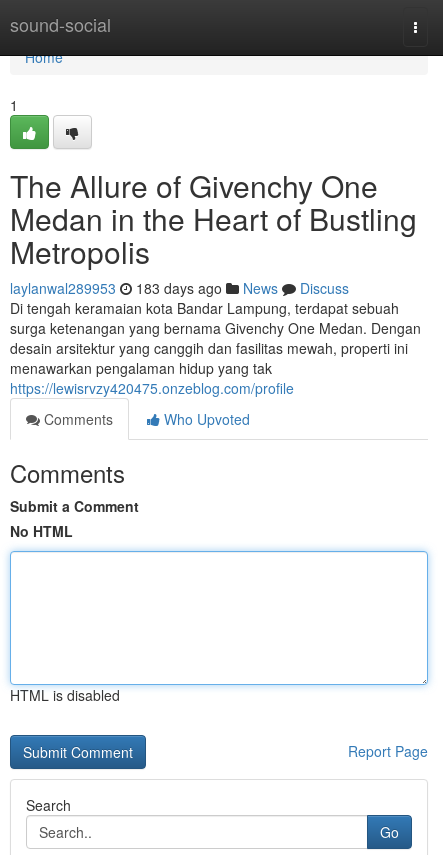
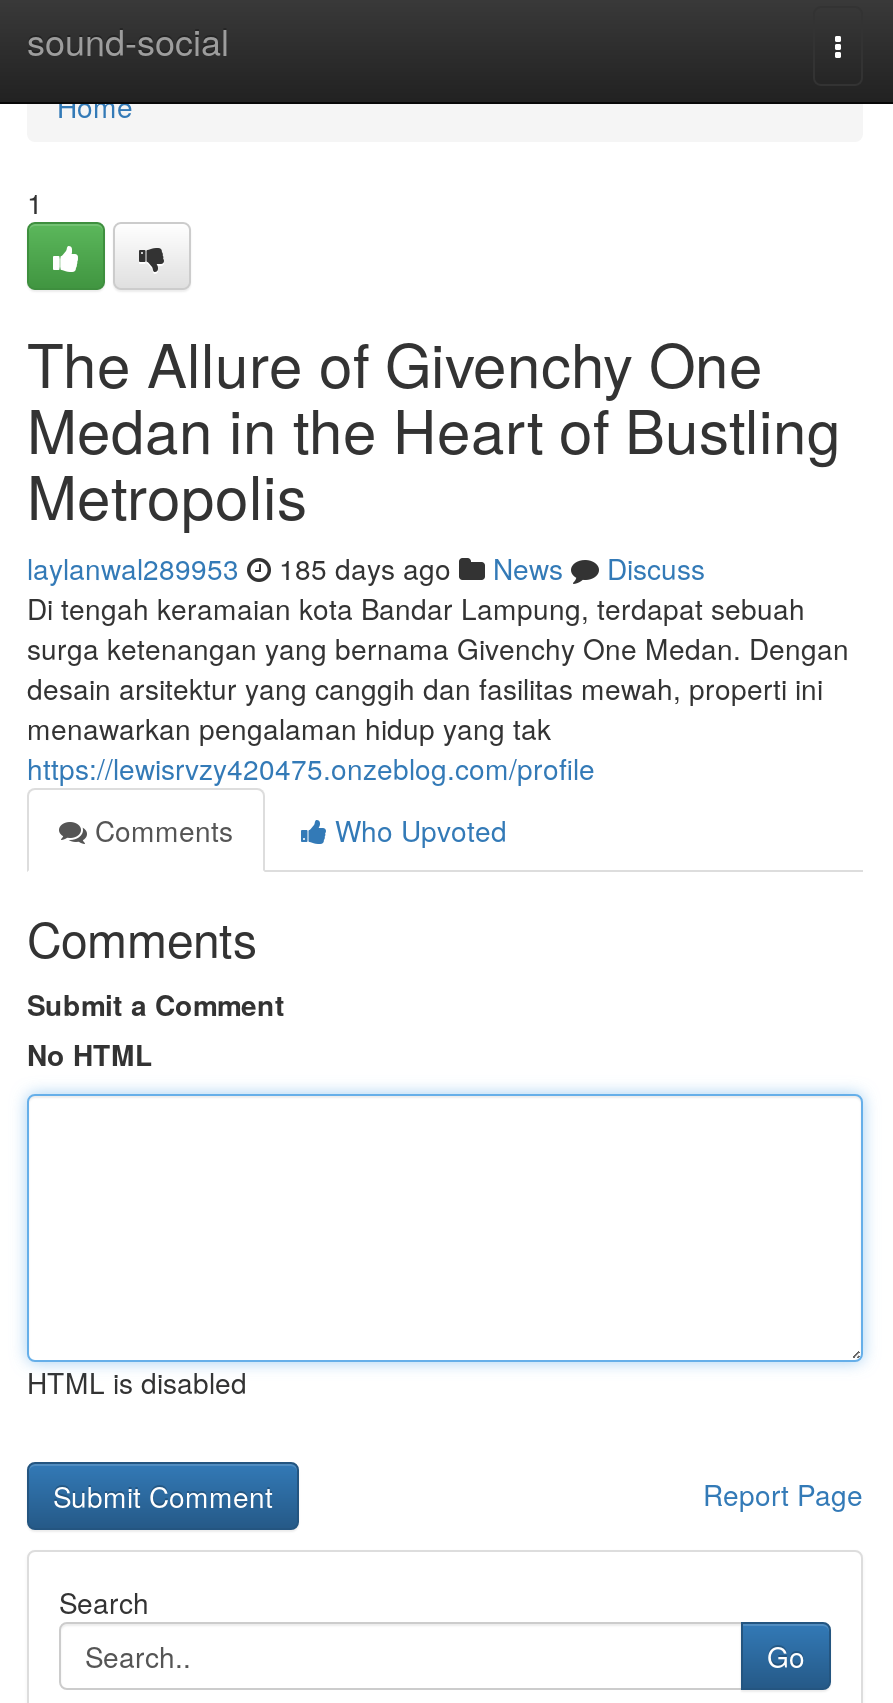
- laylanwal289953 183 days ago News Discuss
+ laylanwal289953 185 days ago News Discuss
